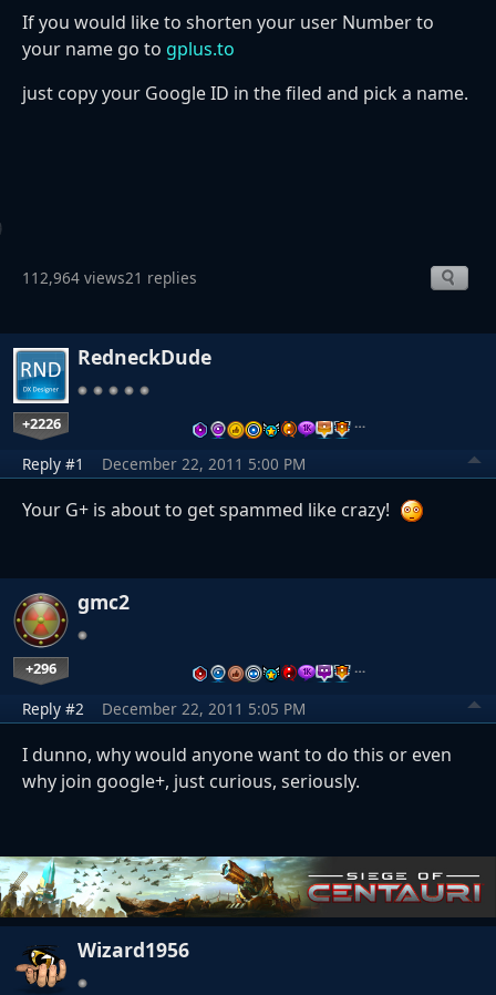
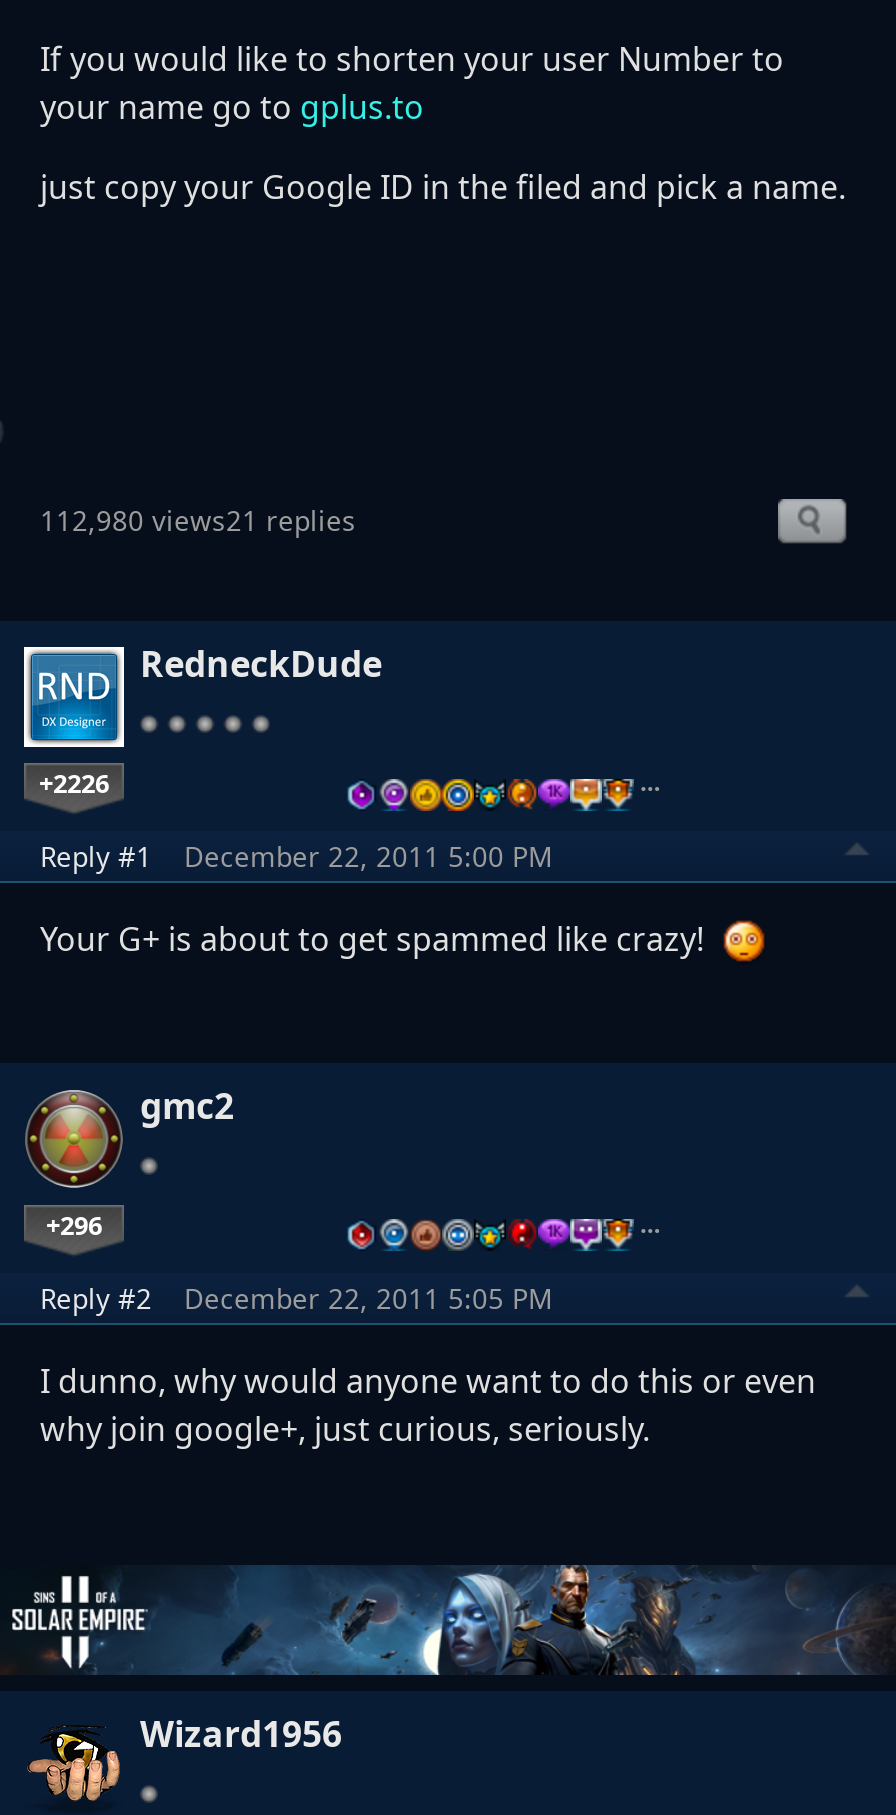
- 112,964 views21 replies
+ 112,980 views21 replies

- [image]
+ [image]
